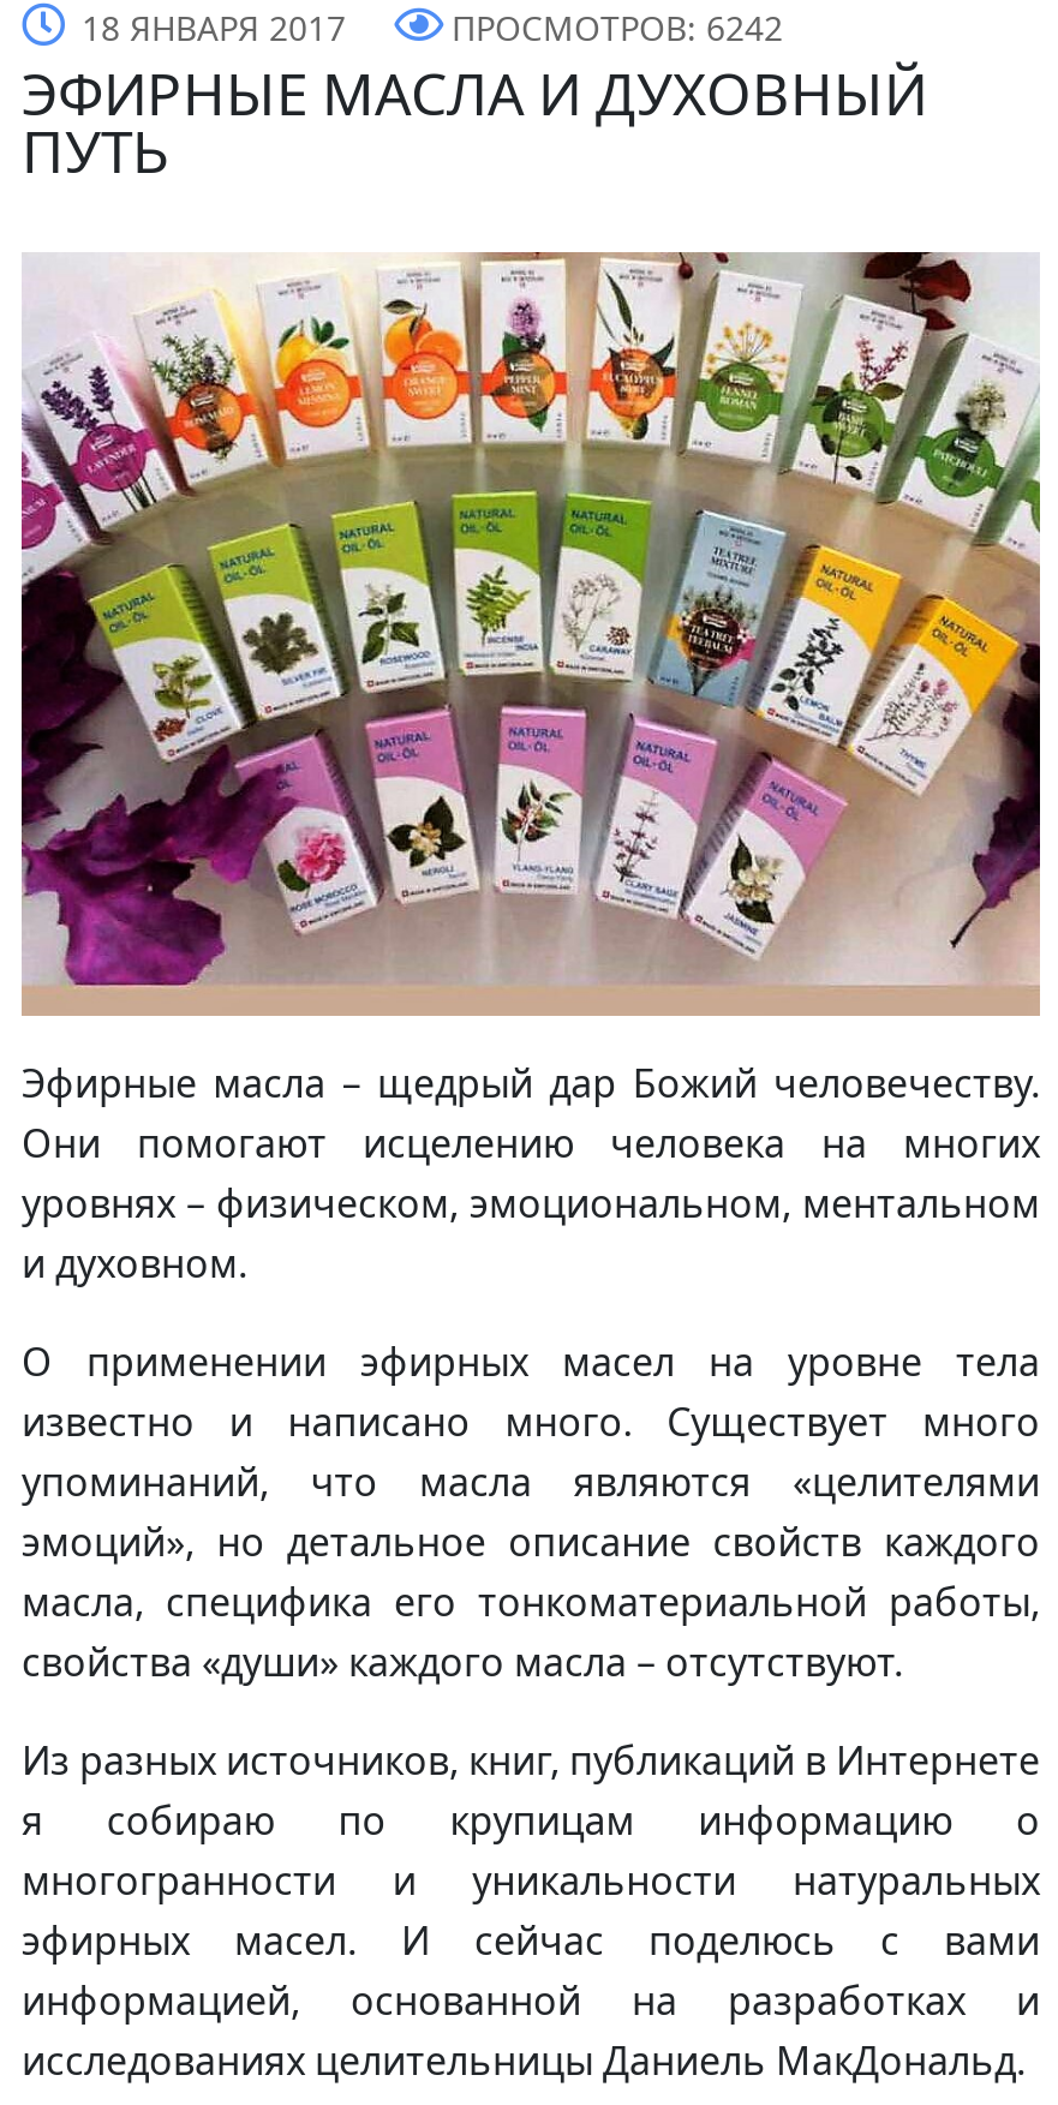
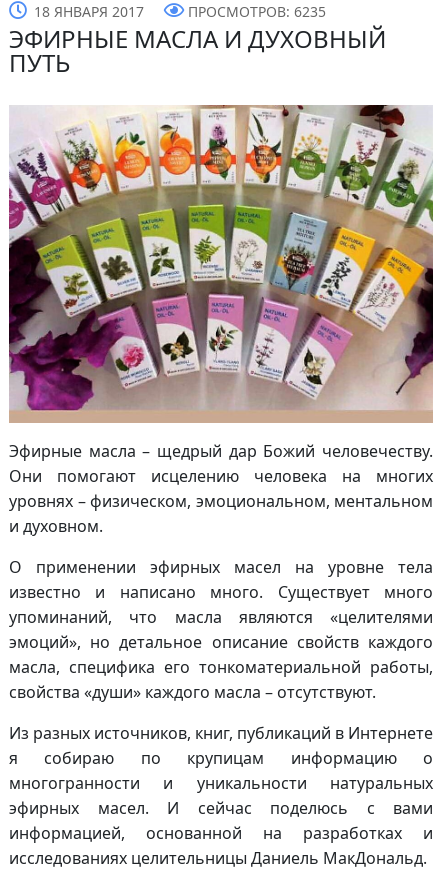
- ПРОСМОТРОВ: 6242
+ ПРОСМОТРОВ: 6235
